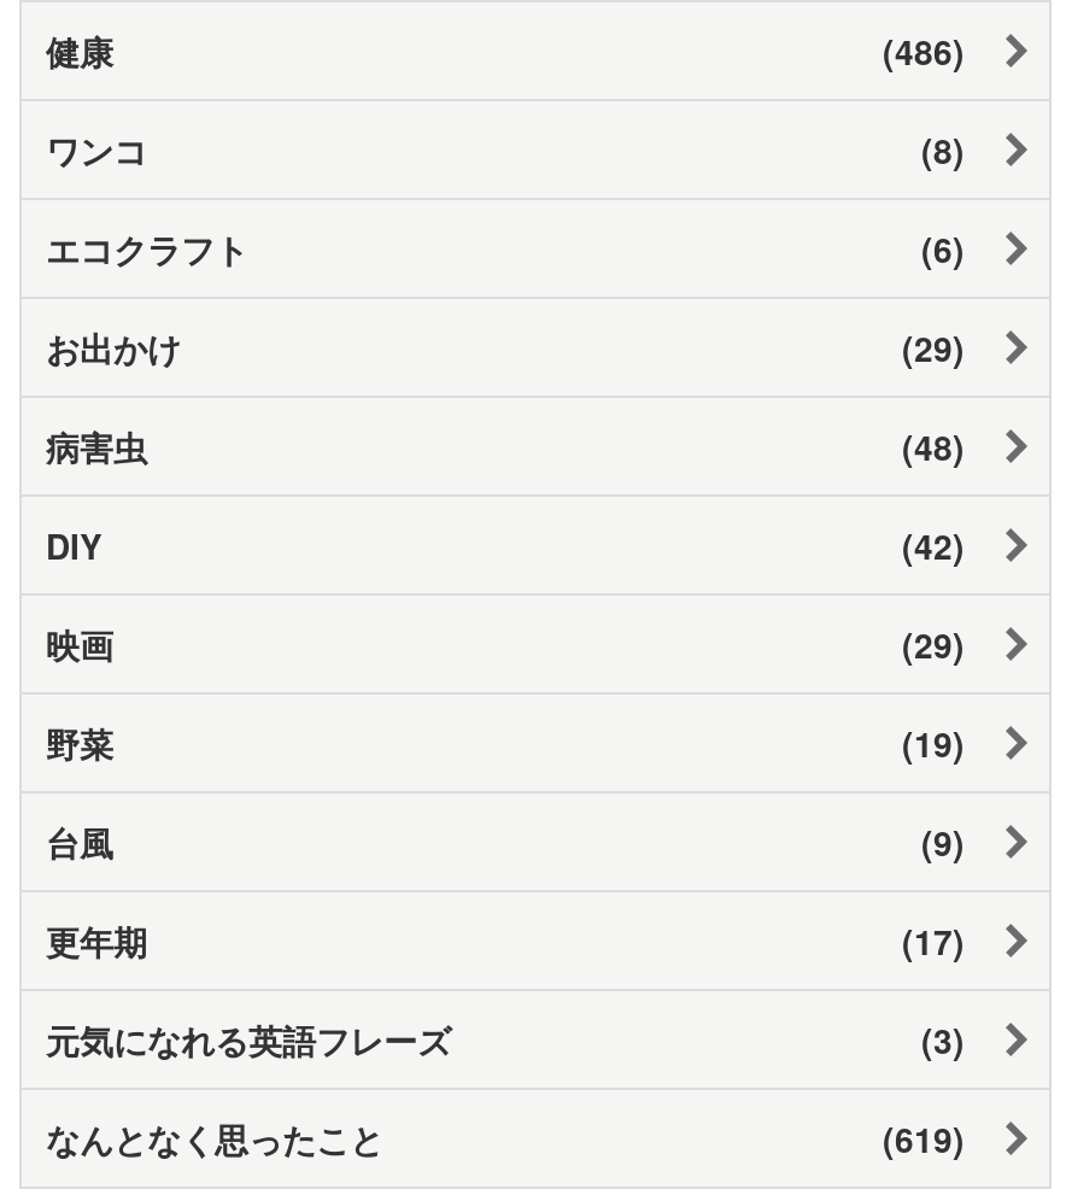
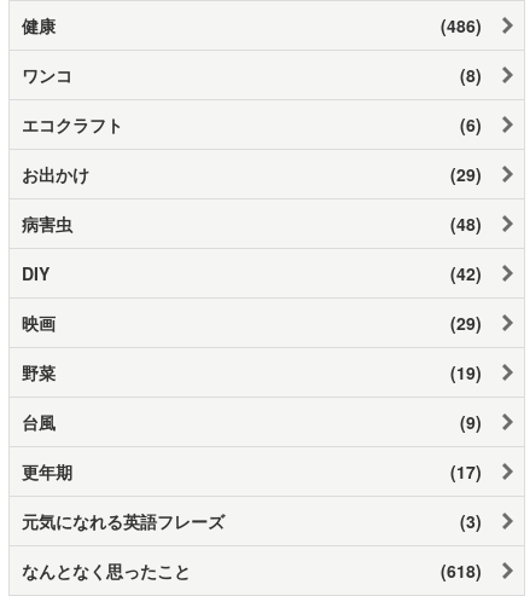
- (619)
+ (618)
